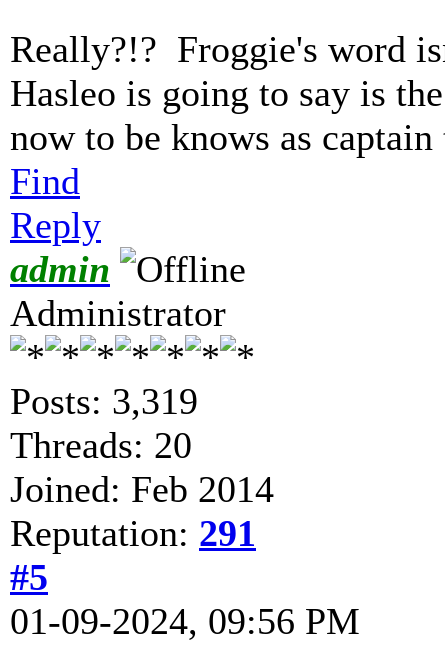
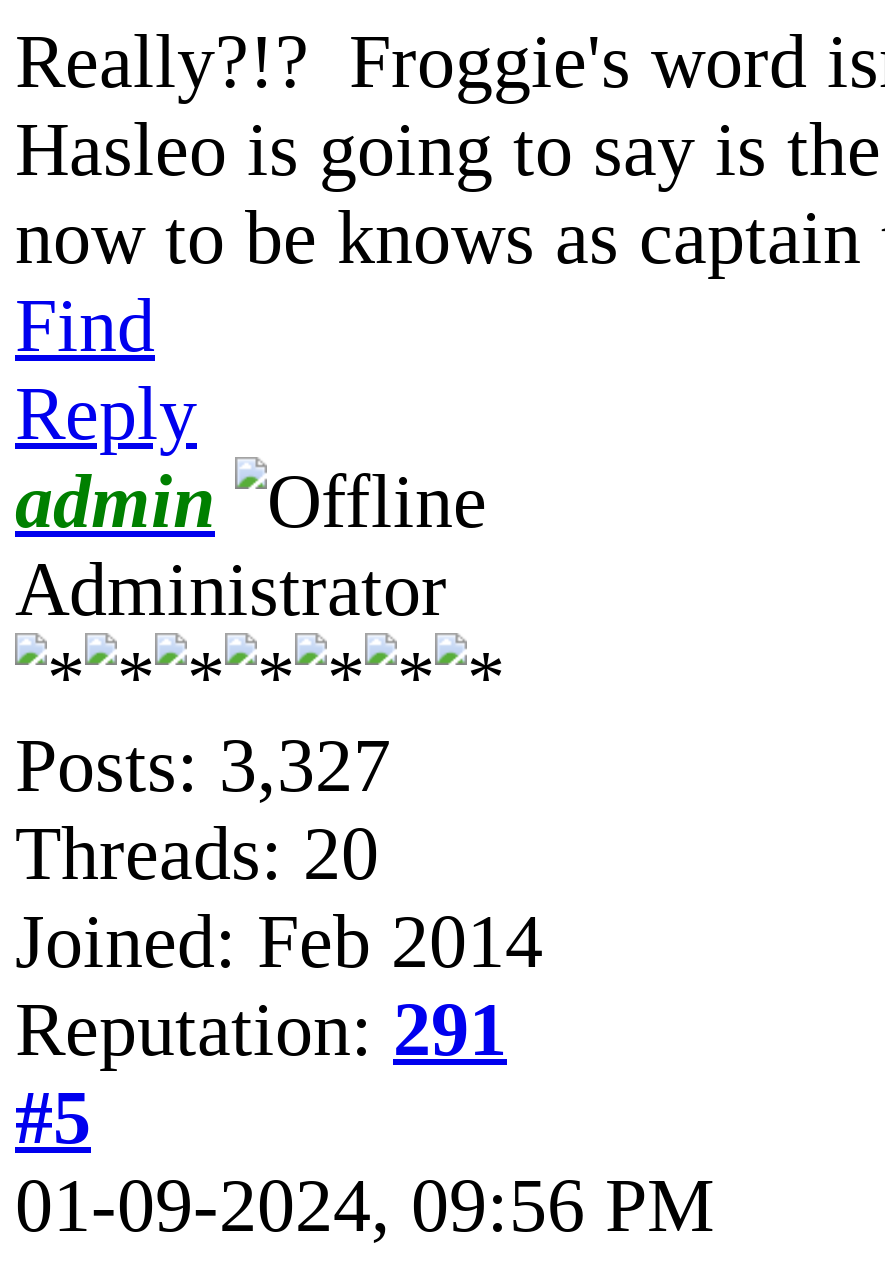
- Posts: 3,319
+ Posts: 3,327
